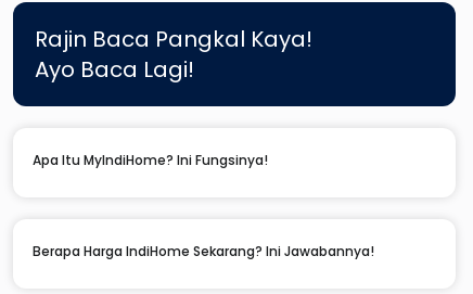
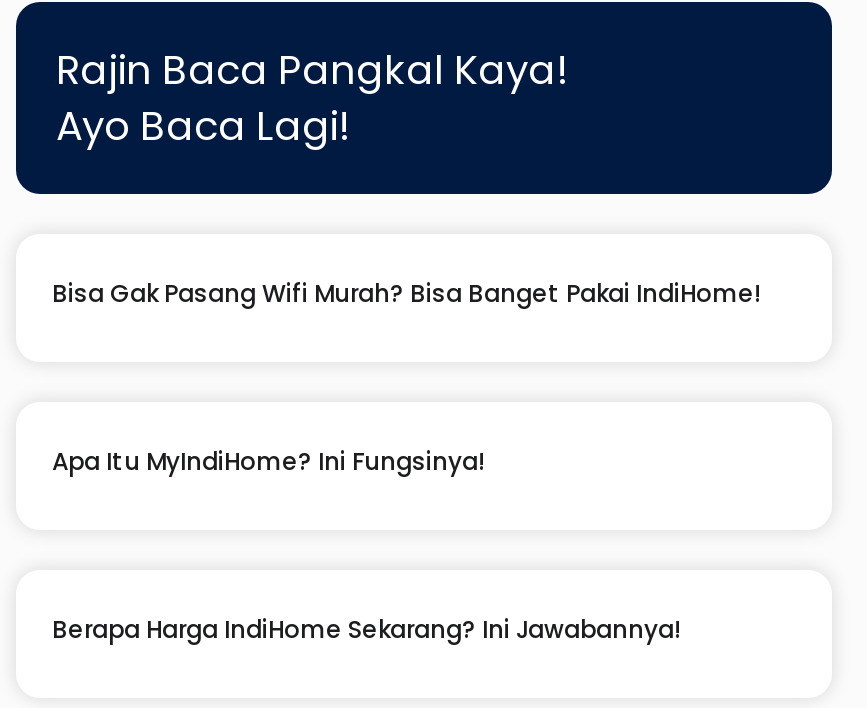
+ Bisa Gak Pasang Wifi Murah? Bisa Banget Pakai IndiHome!
